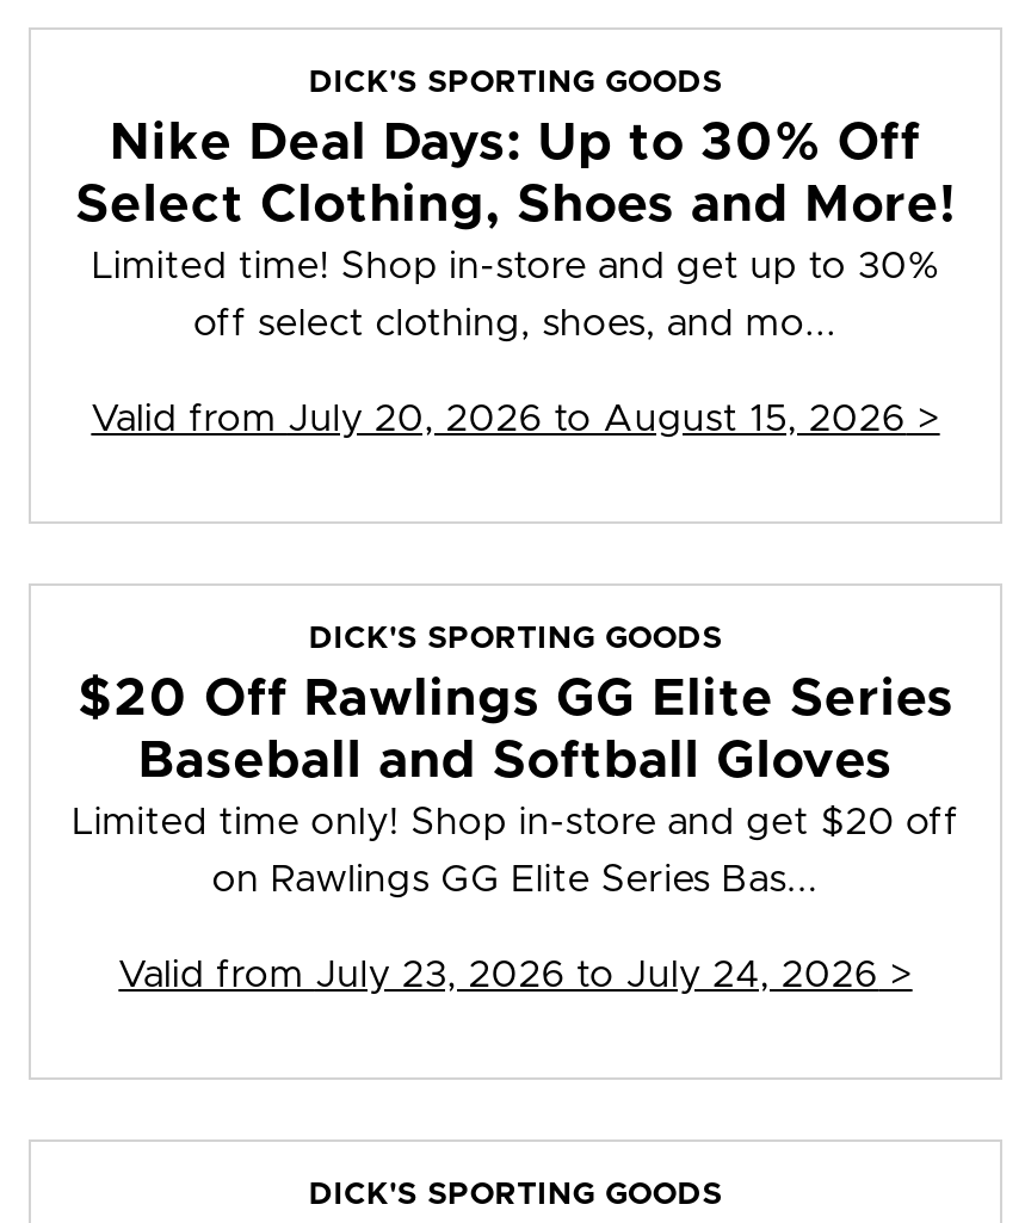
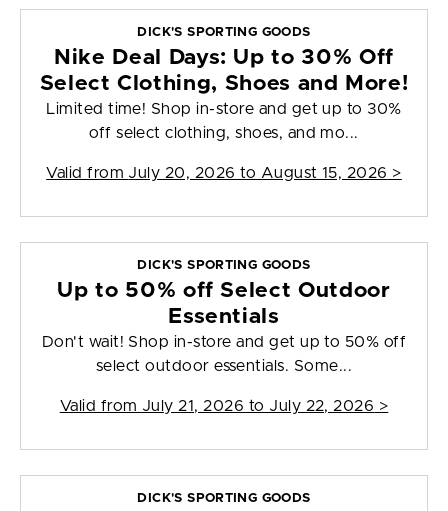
- $20 Off Rawlings GG Elite Series
- Baseball and Softball Gloves
- Limited time only! Shop in-store and get $20 off
+ Up to 50% off Select Outdoor
+ Essentials
+ Don't wait! Shop in-store and get up to 50% off

- on Rawlings GG Elite Series Bas...
+ select outdoor essentials. Some...

- Valid from July 23, 2026 to July 24, 2026 >
+ Valid from July 21, 2026 to July 22, 2026 >
